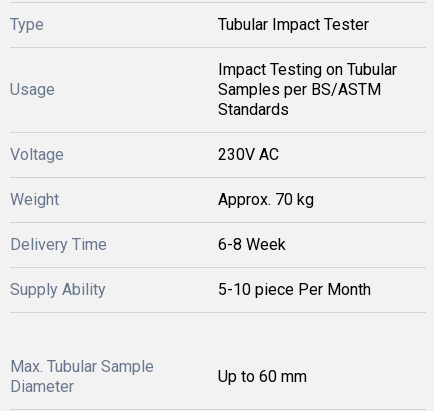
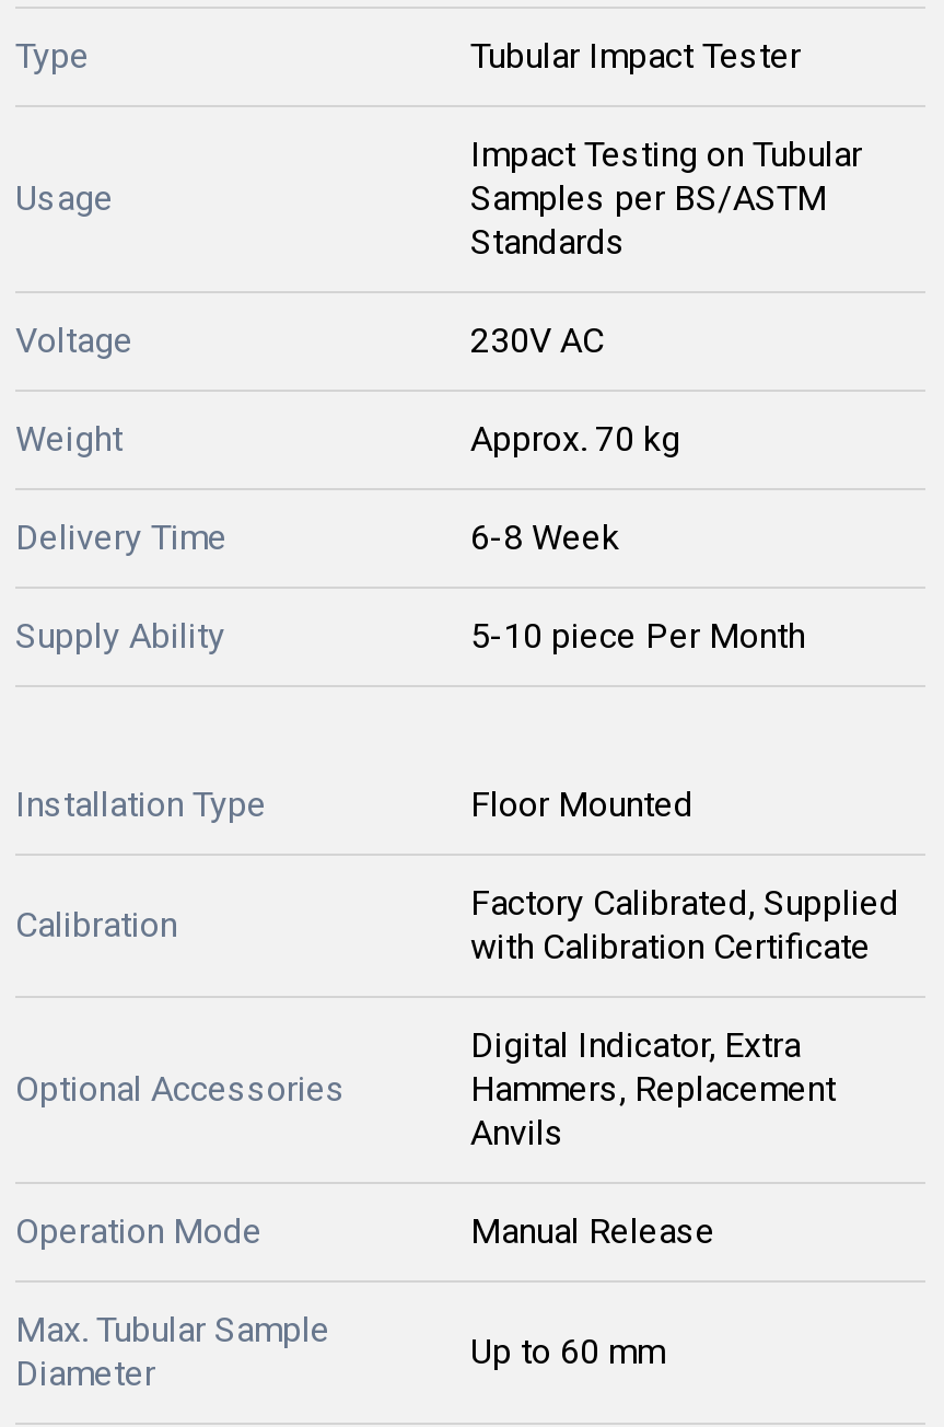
+ Installation Type
+ Floor Mounted
+ Calibration

+ Factory Calibrated, Supplied
+ with Calibration Certificate
+ Optional Accessories

+ Digital Indicator, Extra
+ Hammers, Replacement
+ Anvils
+ Operation Mode
+ Manual Release
